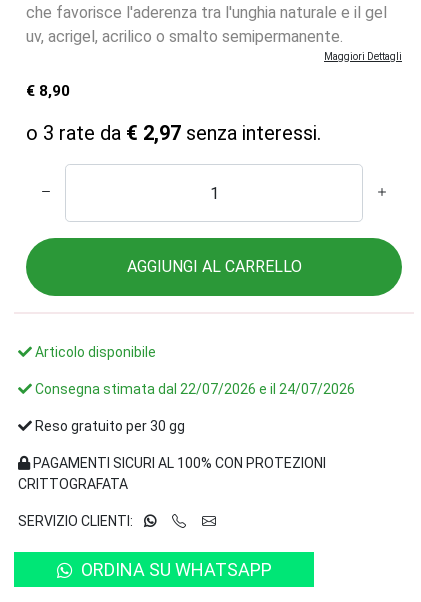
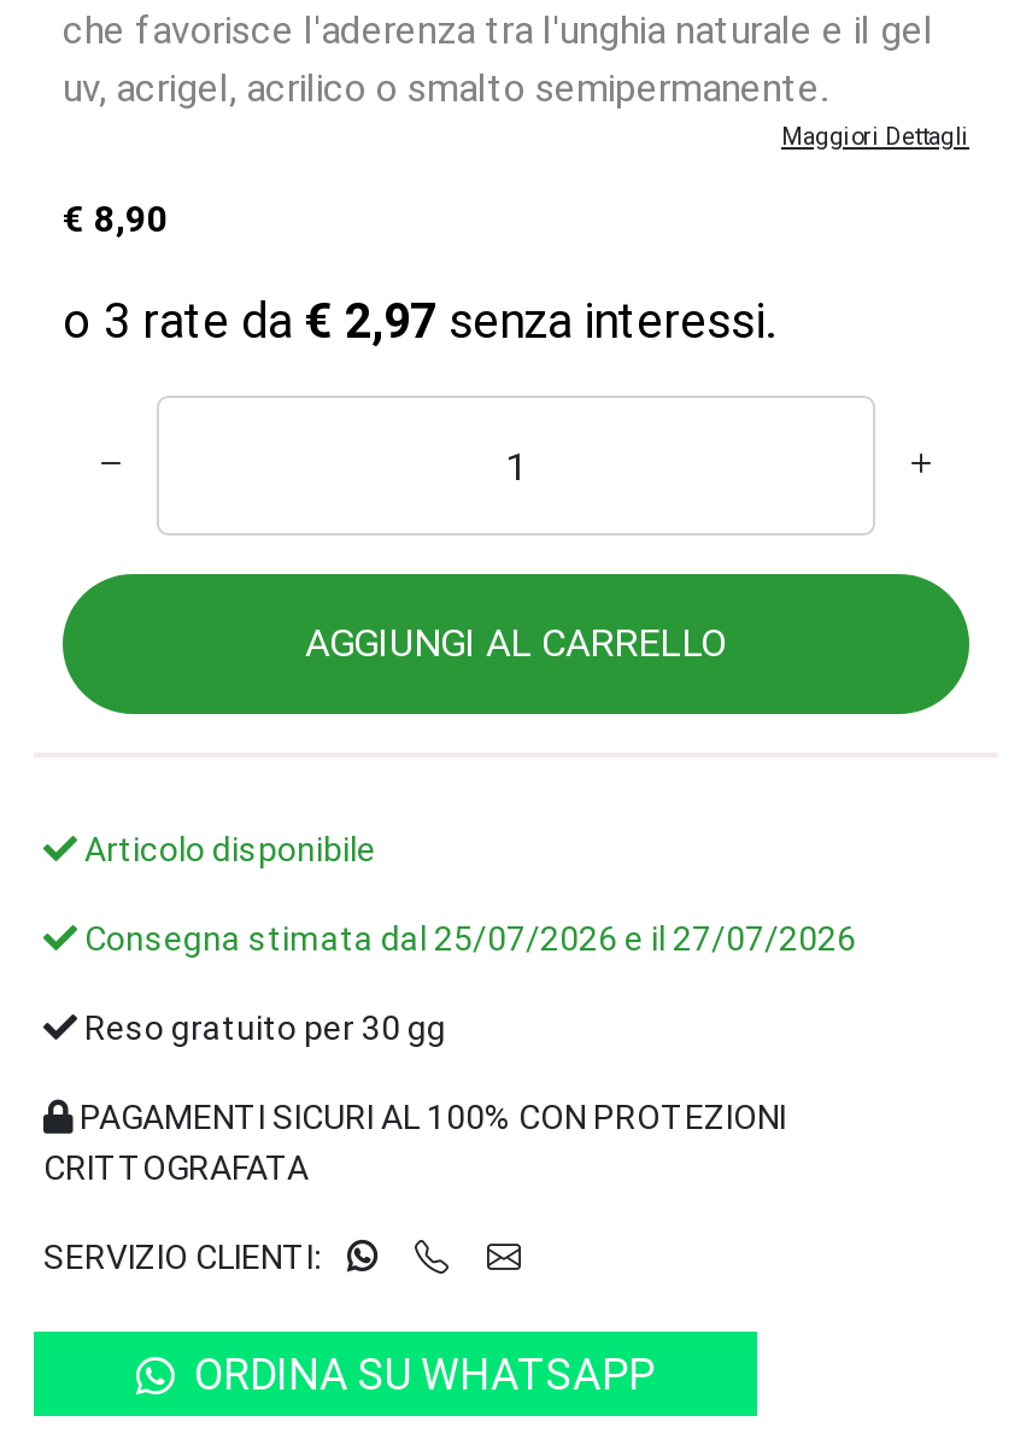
- Consegna stimata dal 22/07/2026 e il 24/07/2026
+ Consegna stimata dal 25/07/2026 e il 27/07/2026
